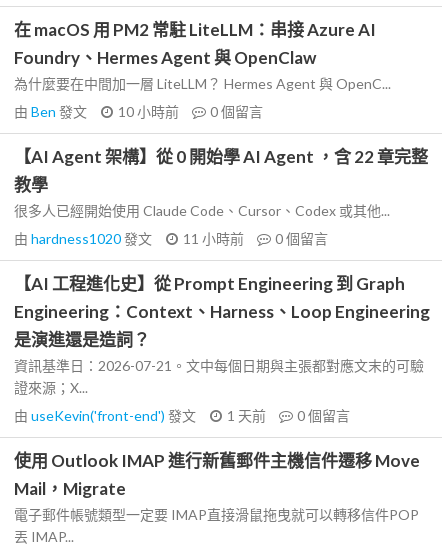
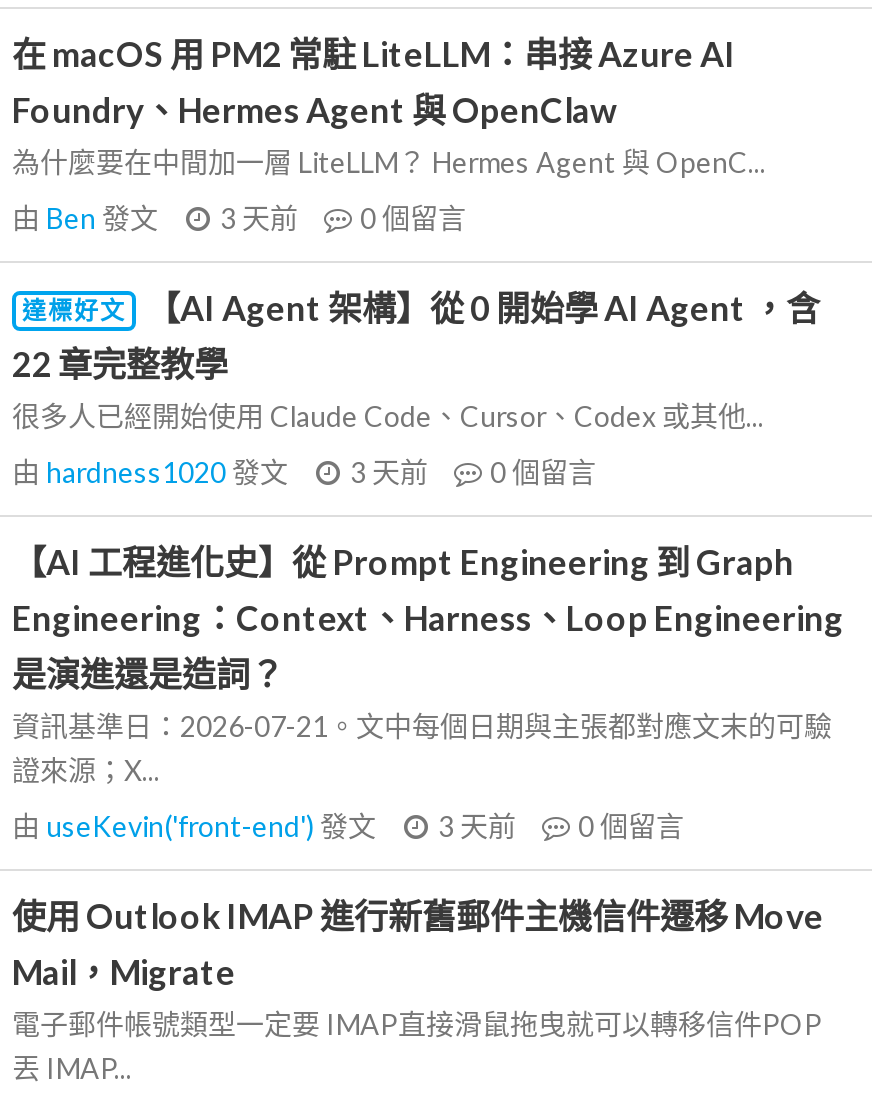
- 由Ben發文 10 小時前 0個留言
+ 由Ben發文 3 天前 0個留言

- 【AI Agent 架構】從 0 開始學 AI Agent ，含 22 章完整
- 教學
+ 達標好文
+ 【AI Agent 架構】從 0 開始學 AI Agent ，含
+ 22 章完整教學

- 由hardness1020發文 11 小時前 0個留言
+ 由hardness1020發文 3 天前 0個留言

- 由useKevin('front-end')發文 1 天前 0個留言
+ 由useKevin('front-end')發文 3 天前 0個留言
